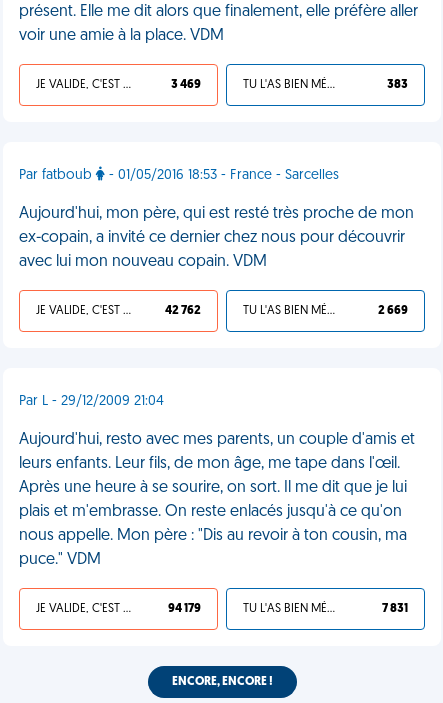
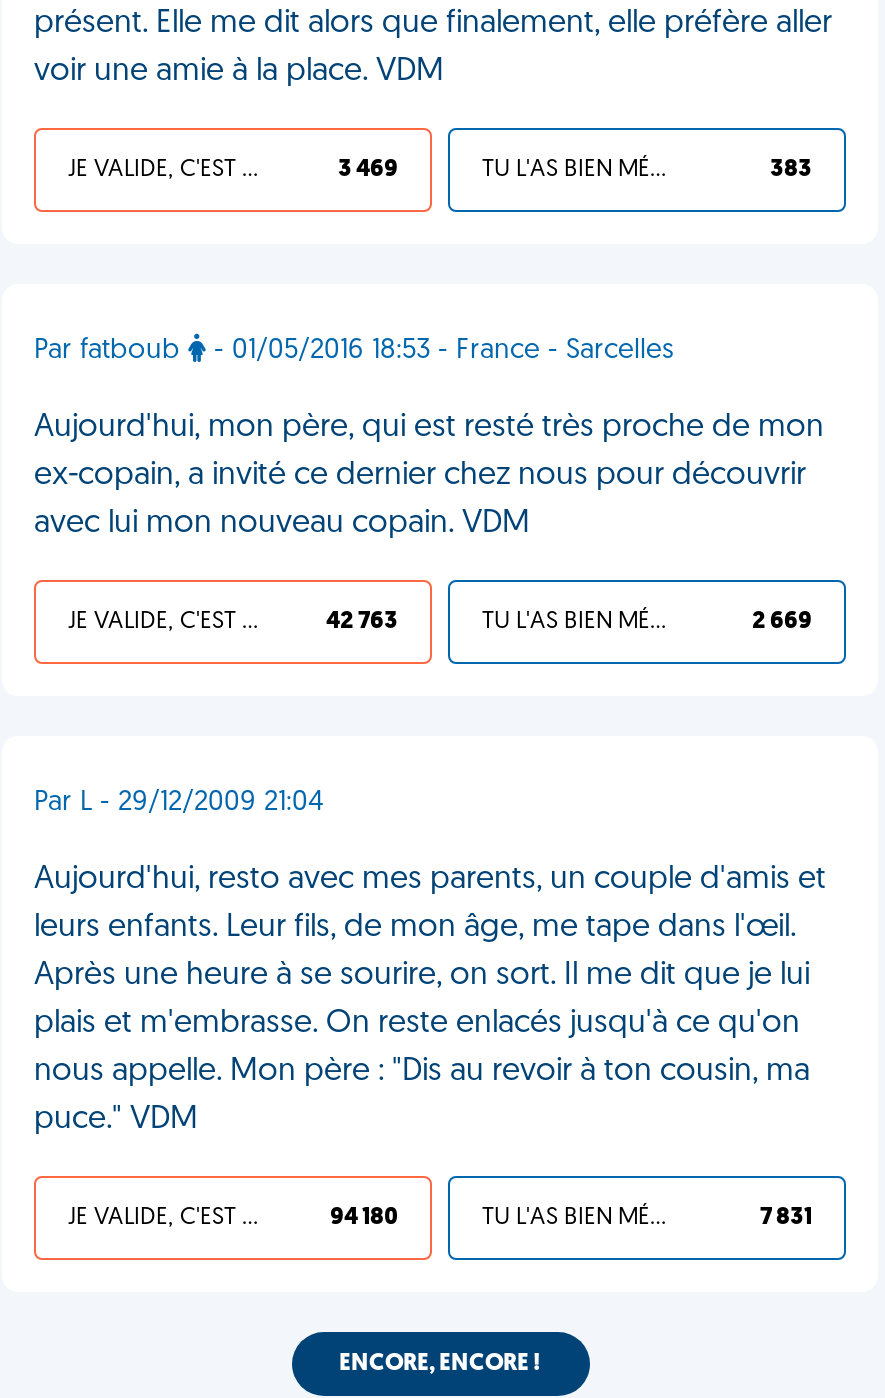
- 42 762
+ 42 763

- 94 179
+ 94 180
